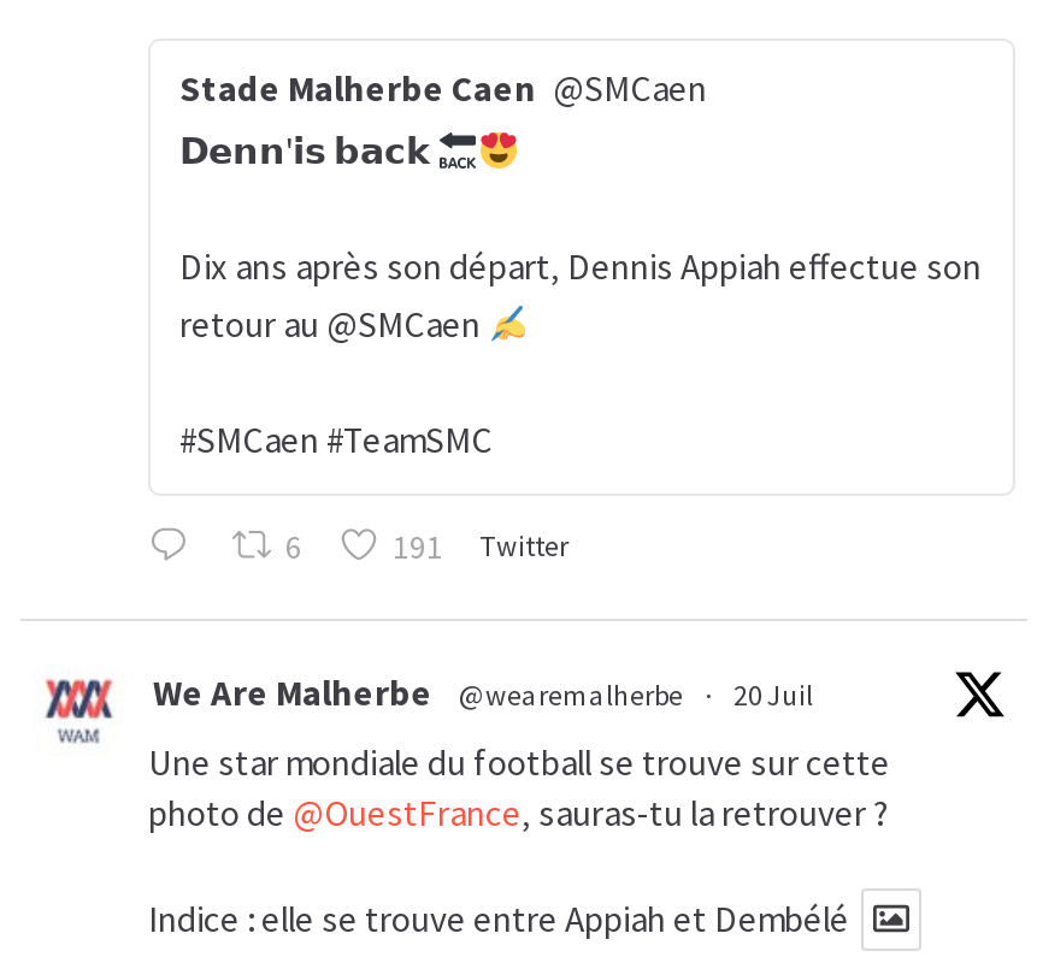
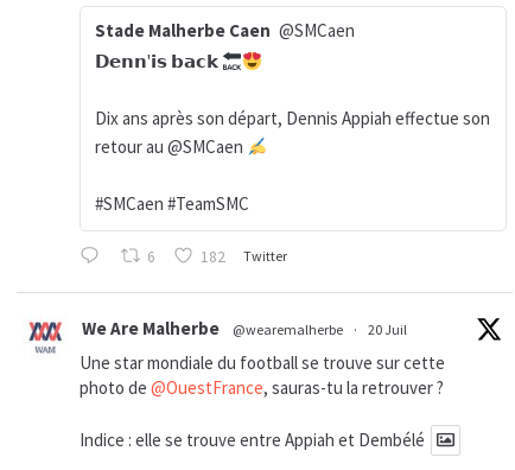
- 191 Twitter
+ 182 Twitter
